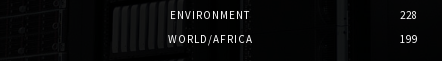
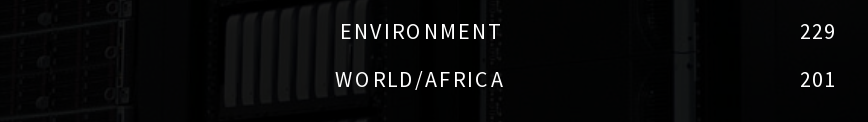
- 228
+ 229

- 199
+ 201
